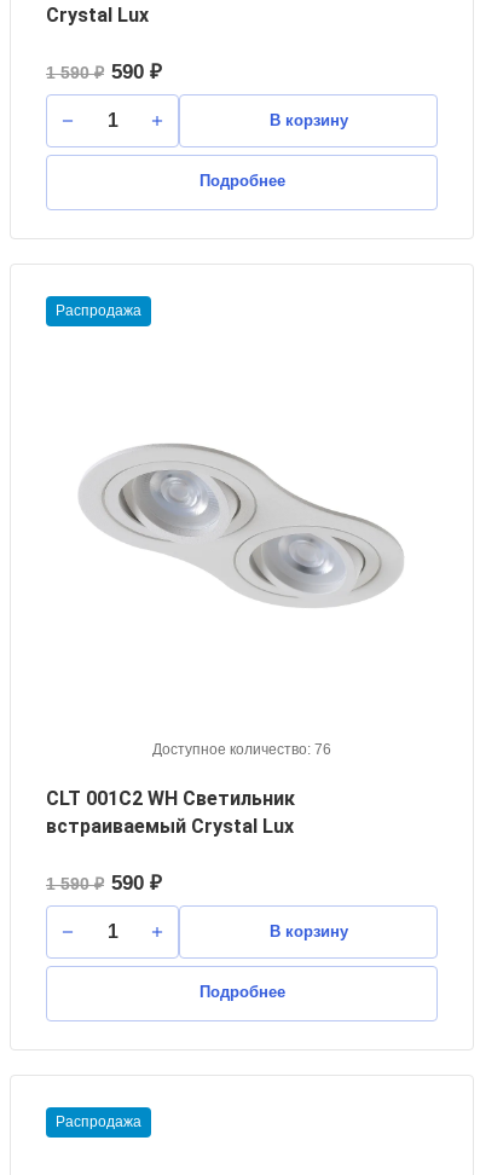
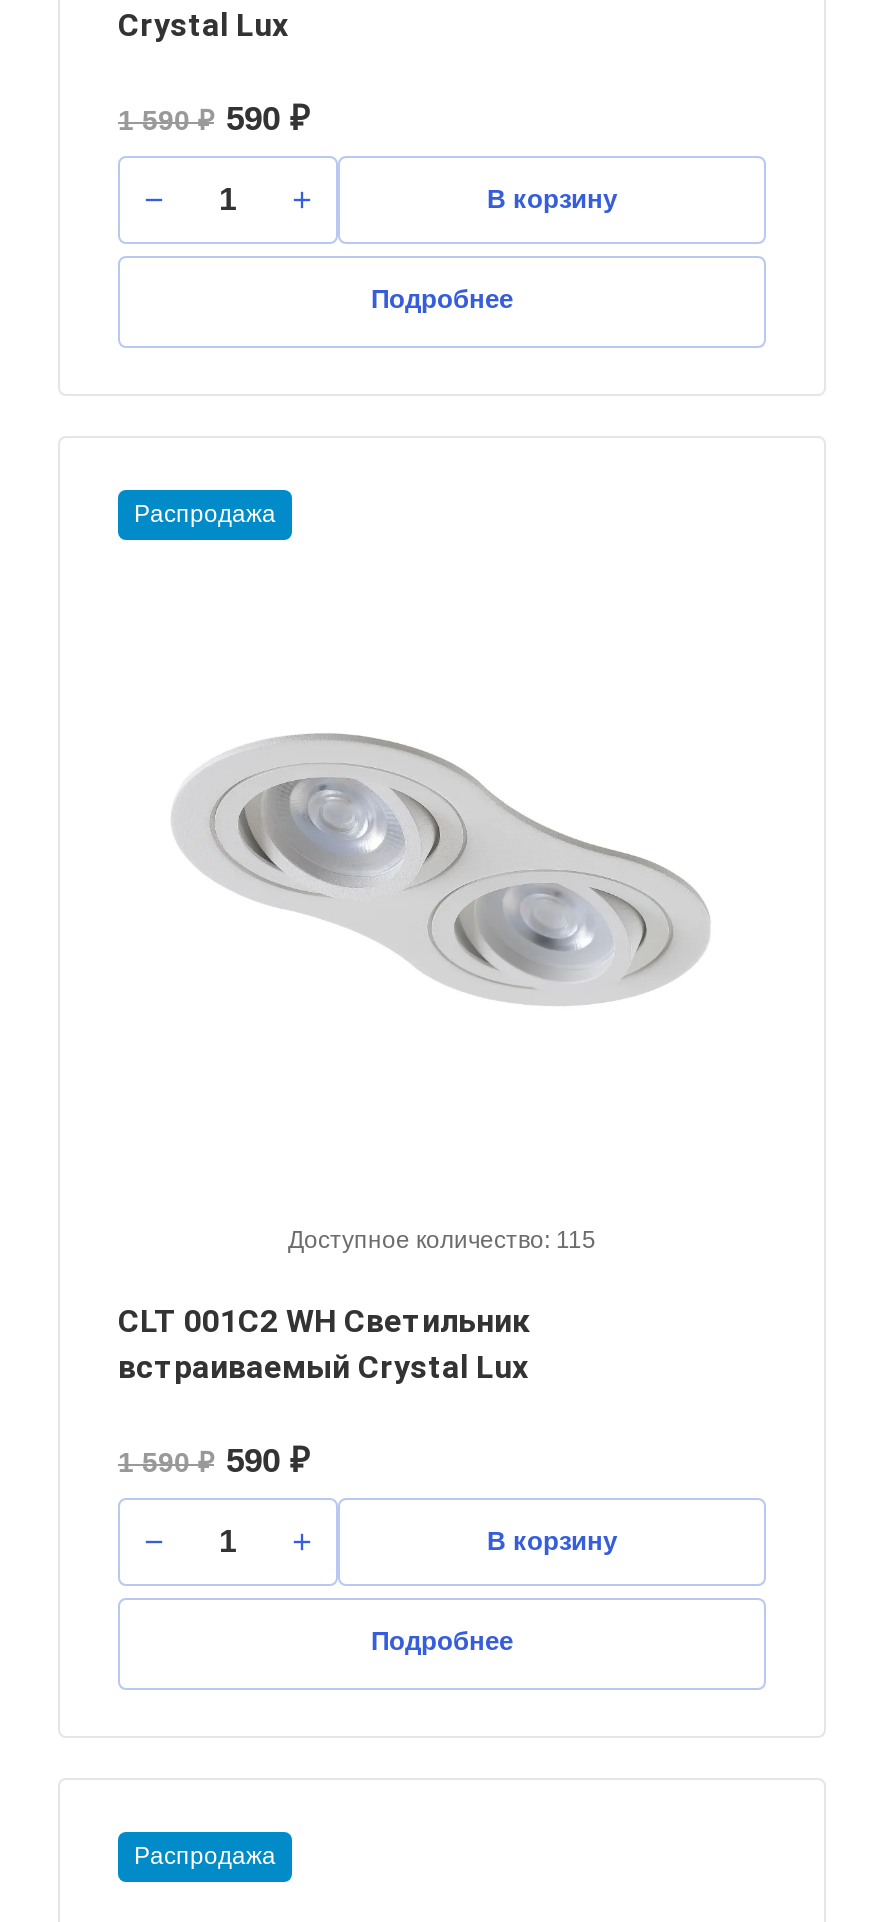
- Доступное количество: 76
+ Доступное количество: 115
